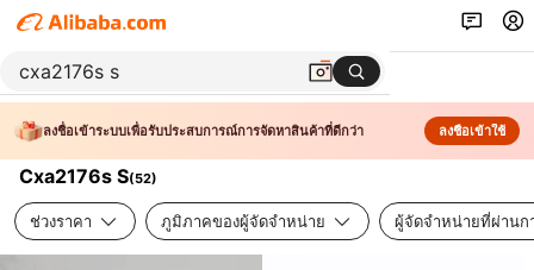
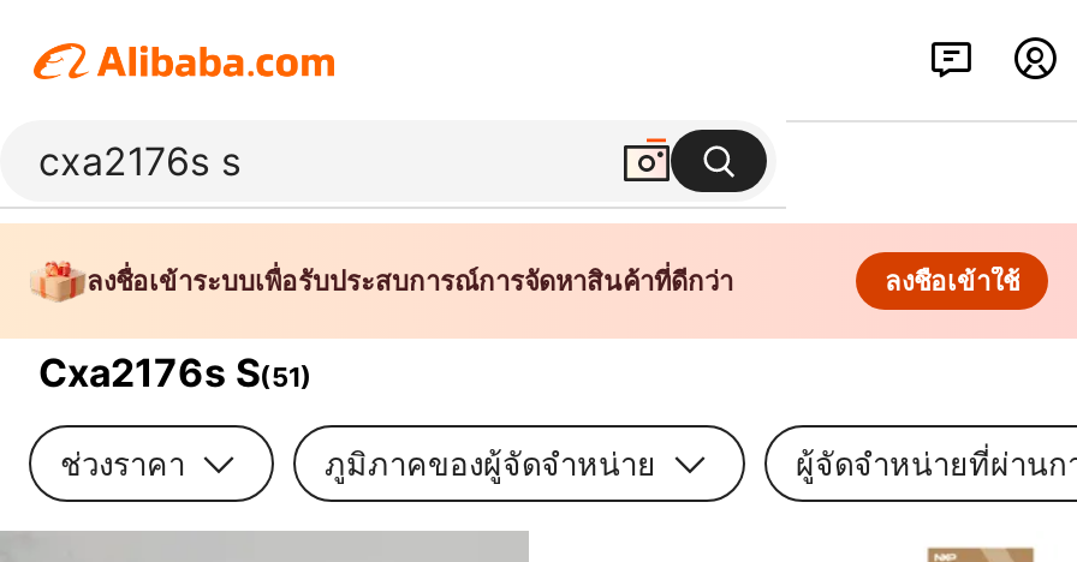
- Cxa2176s S(52)
+ Cxa2176s S(51)
